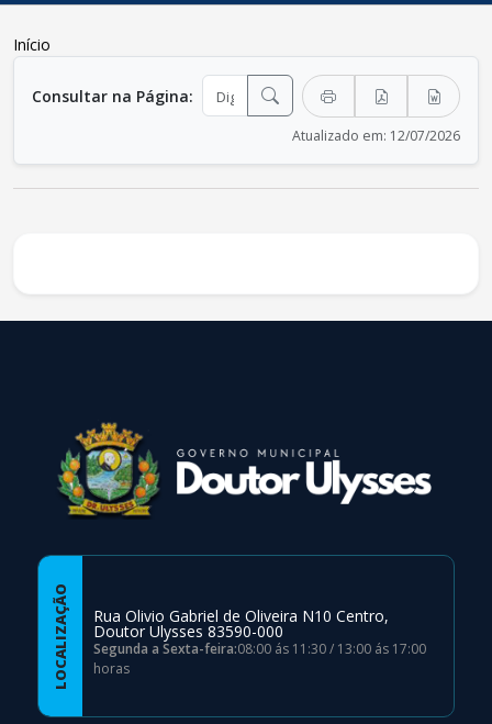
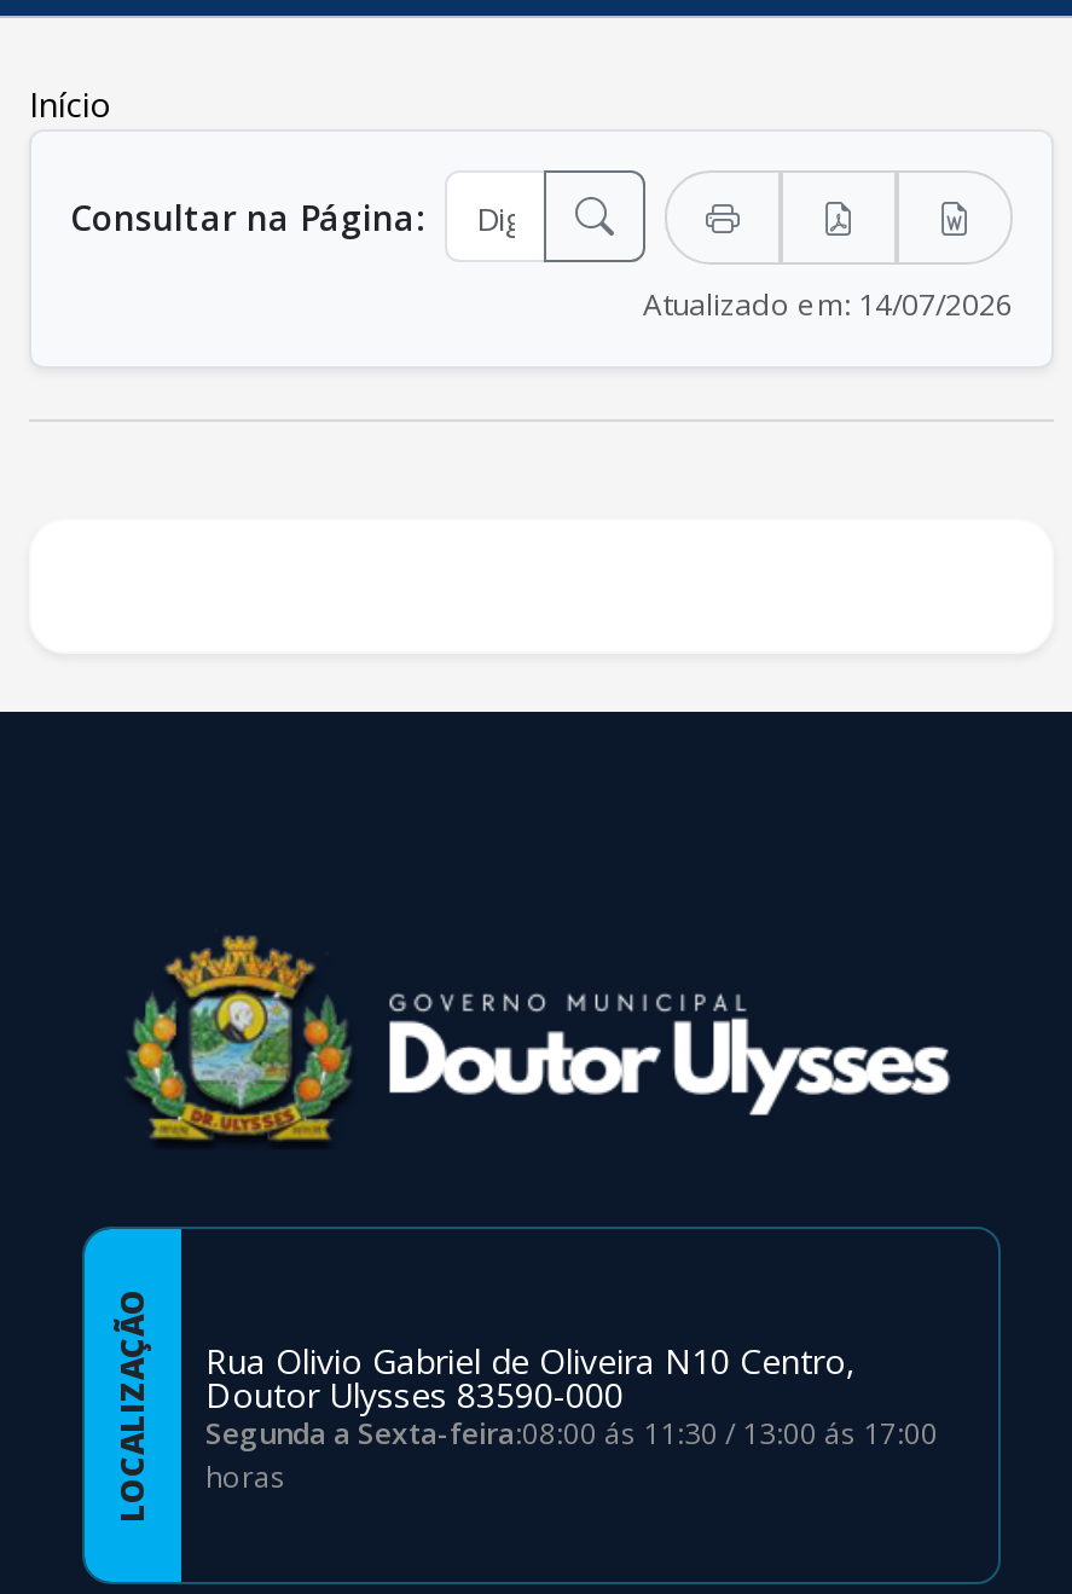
- Atualizado em: 12/07/2026
+ Atualizado em: 14/07/2026
